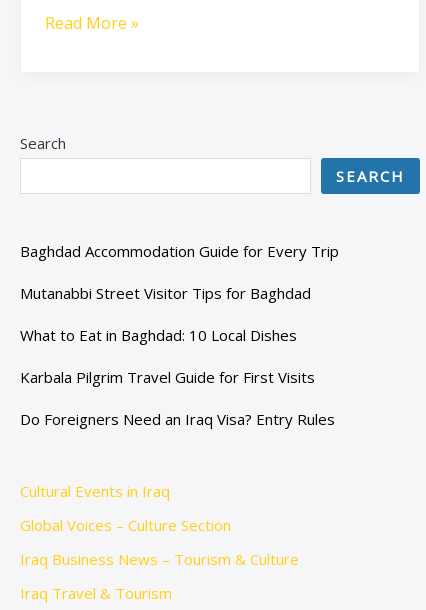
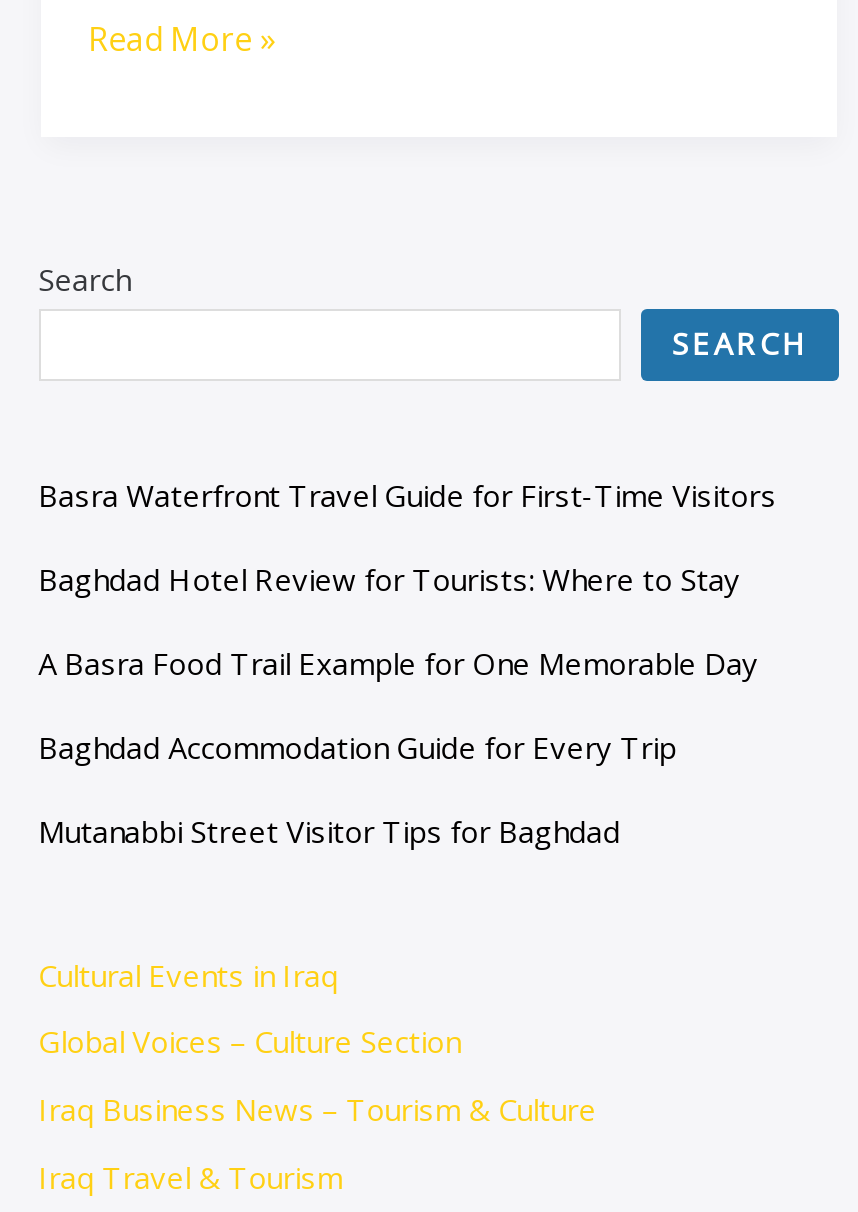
+ Basra Waterfront Travel Guide for First-Time Visitors
+ Baghdad Hotel Review for Tourists: Where to Stay
+ A Basra Food Trail Example for One Memorable Day

moved down: Baghdad Accommodation Guide for Every Trip | Mutanabbi Street Visitor Tips for Baghdad

- What to Eat in Baghdad: 10 Local Dishes
- Karbala Pilgrim Travel Guide for First Visits
- Do Foreigners Need an Iraq Visa? Entry Rules
